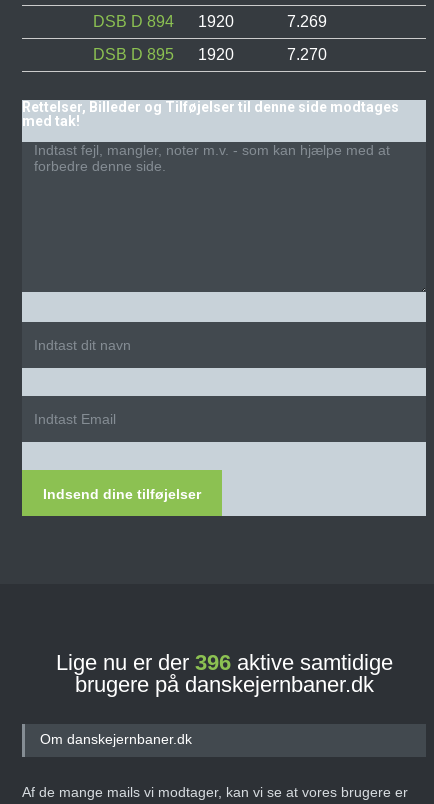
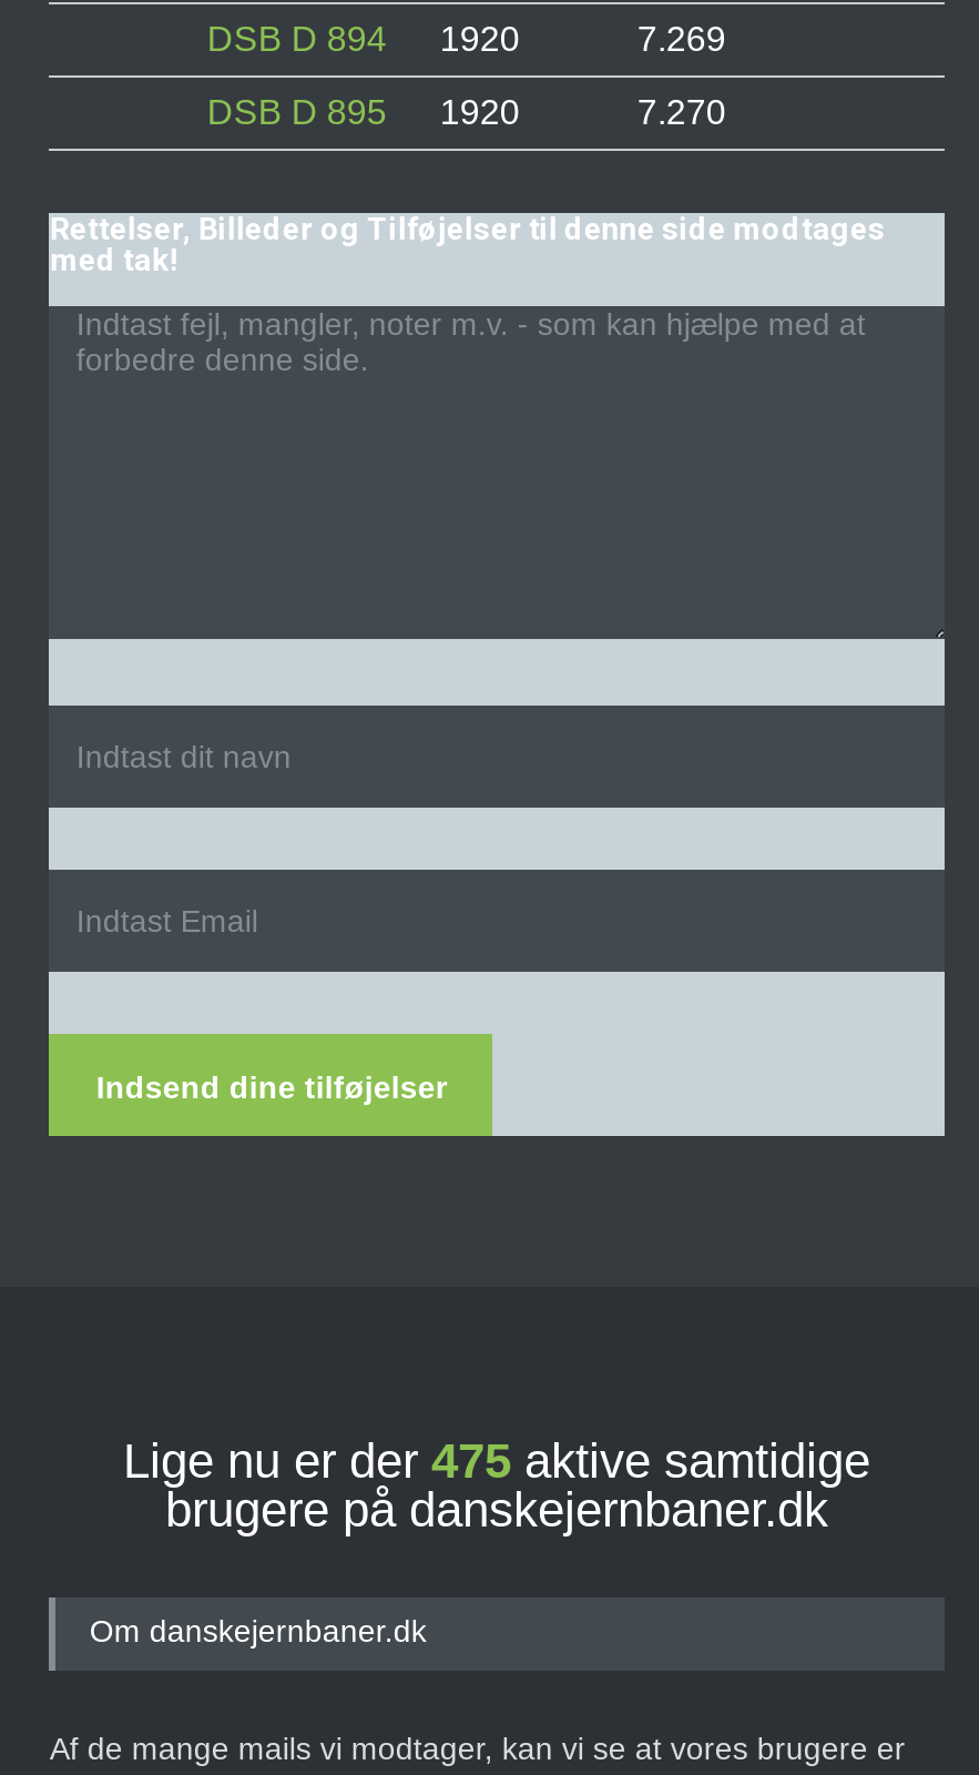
- Lige nu er der 396 aktive samtidige
+ Lige nu er der 475 aktive samtidige
